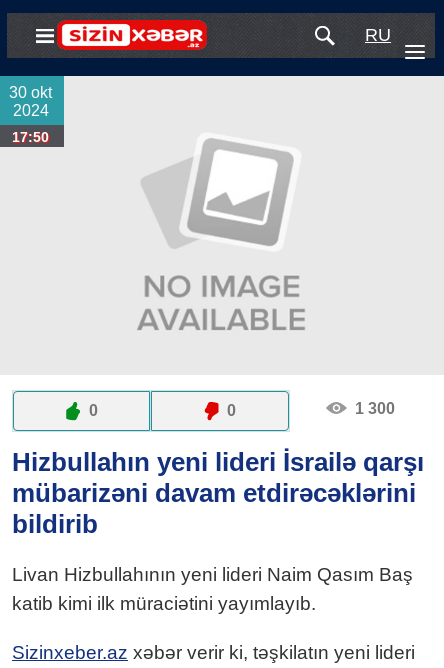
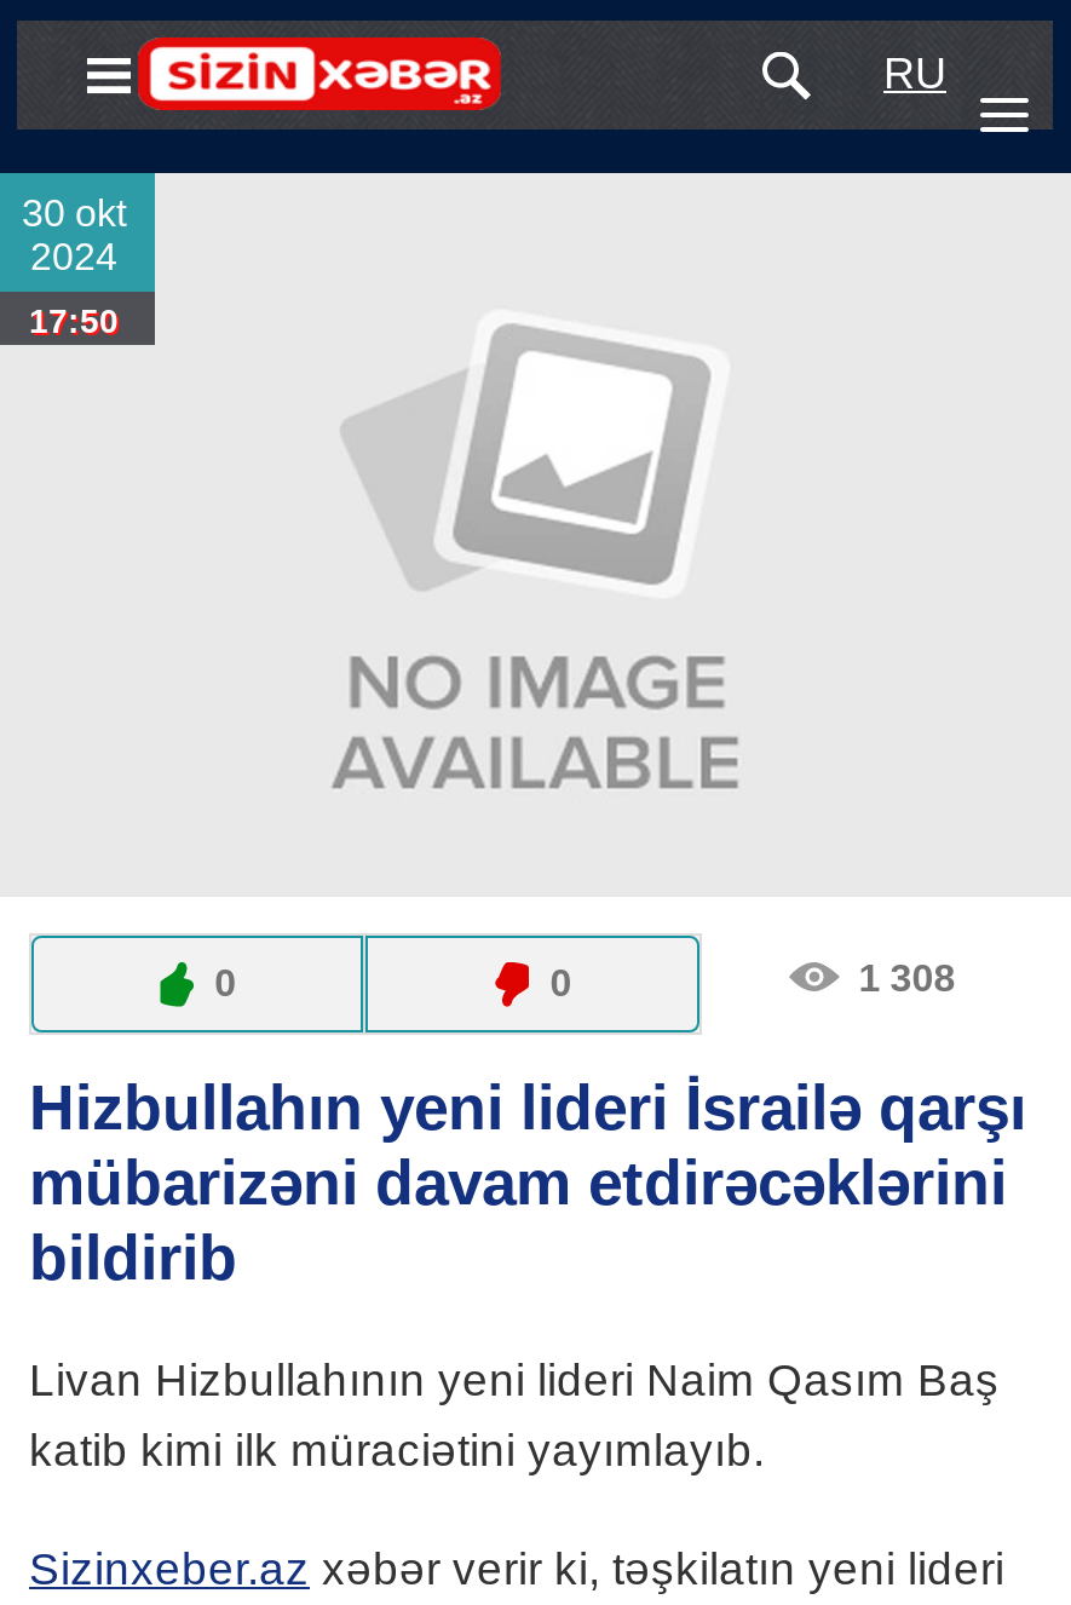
- 1 300
+ 1 308
